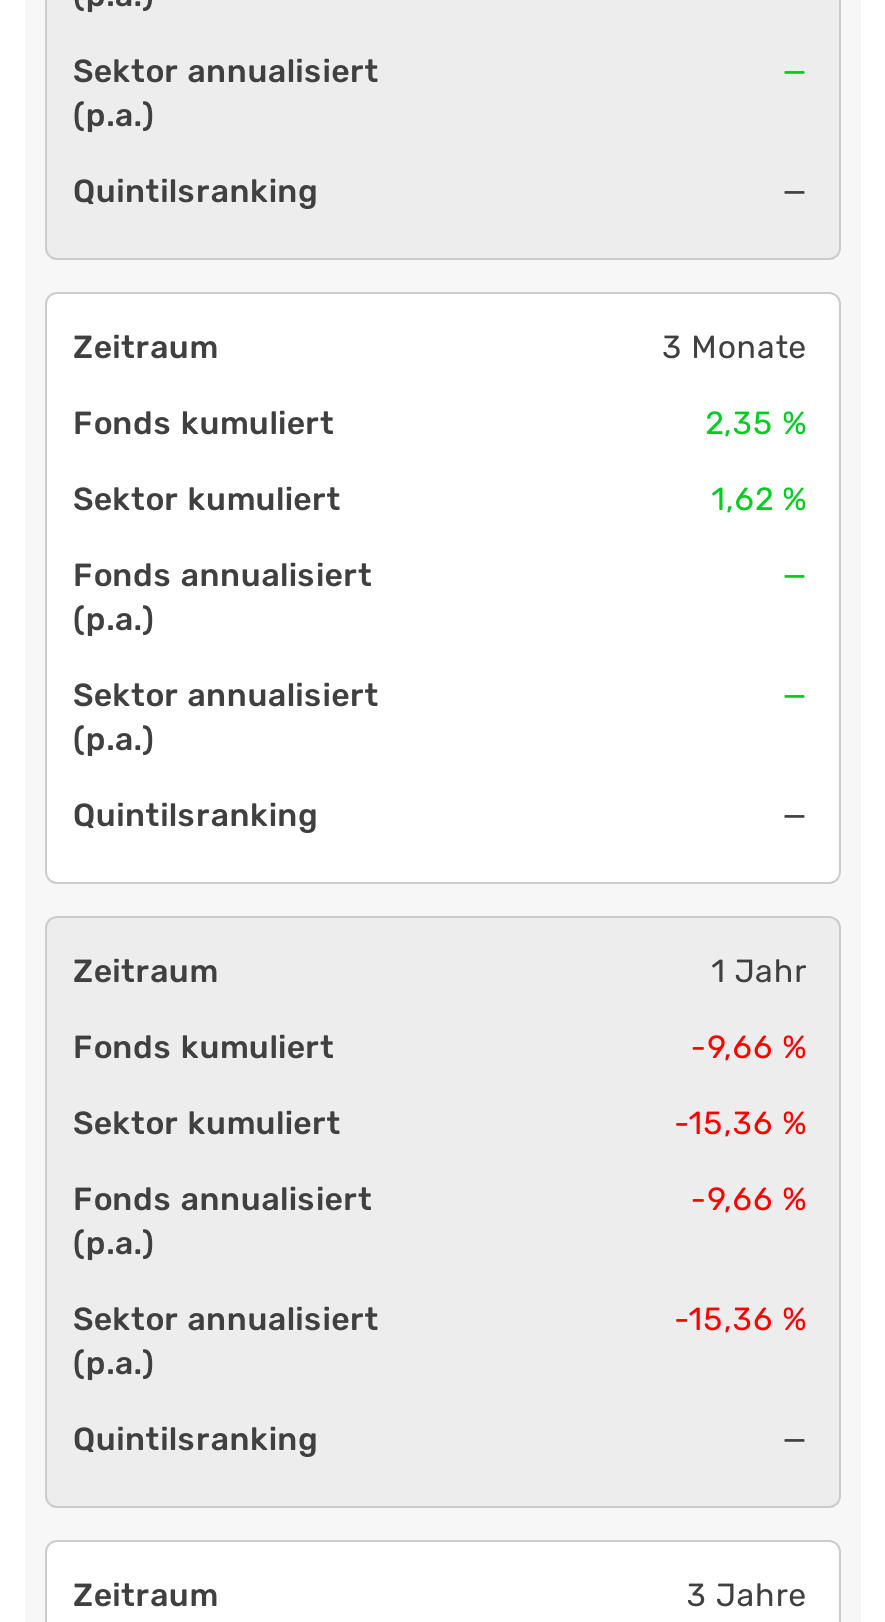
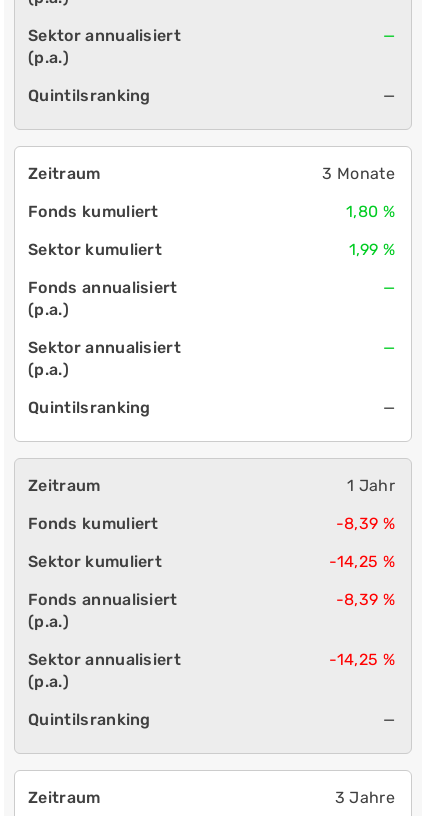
- 2,35 %
+ 1,80 %

- 1,62 %
+ 1,99 %

- -9,66 %
+ -8,39 %

- -15,36 %
+ -14,25 %

- -9,66 %
+ -8,39 %

- -15,36 %
+ -14,25 %
